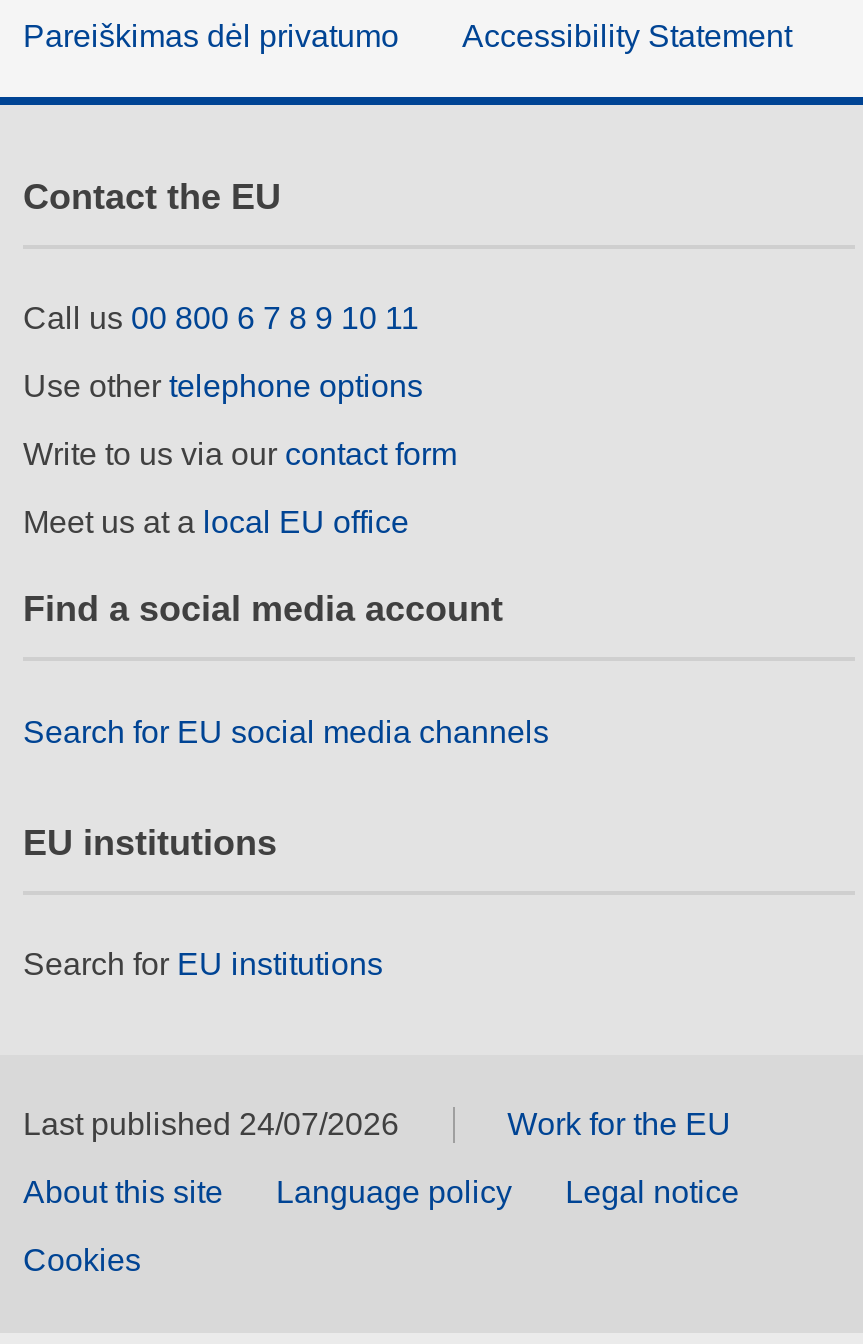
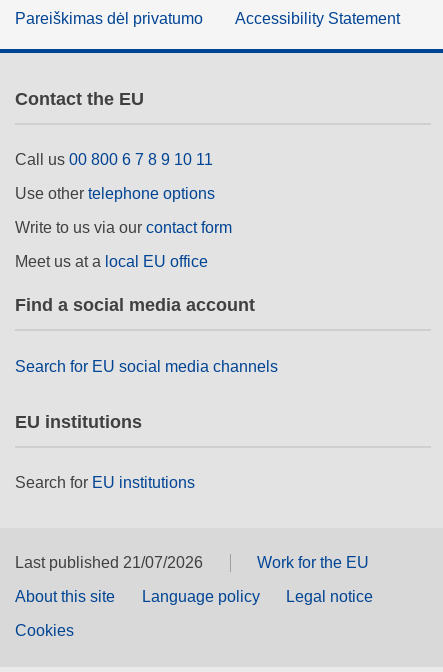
- Last published 24/07/2026
+ Last published 21/07/2026
